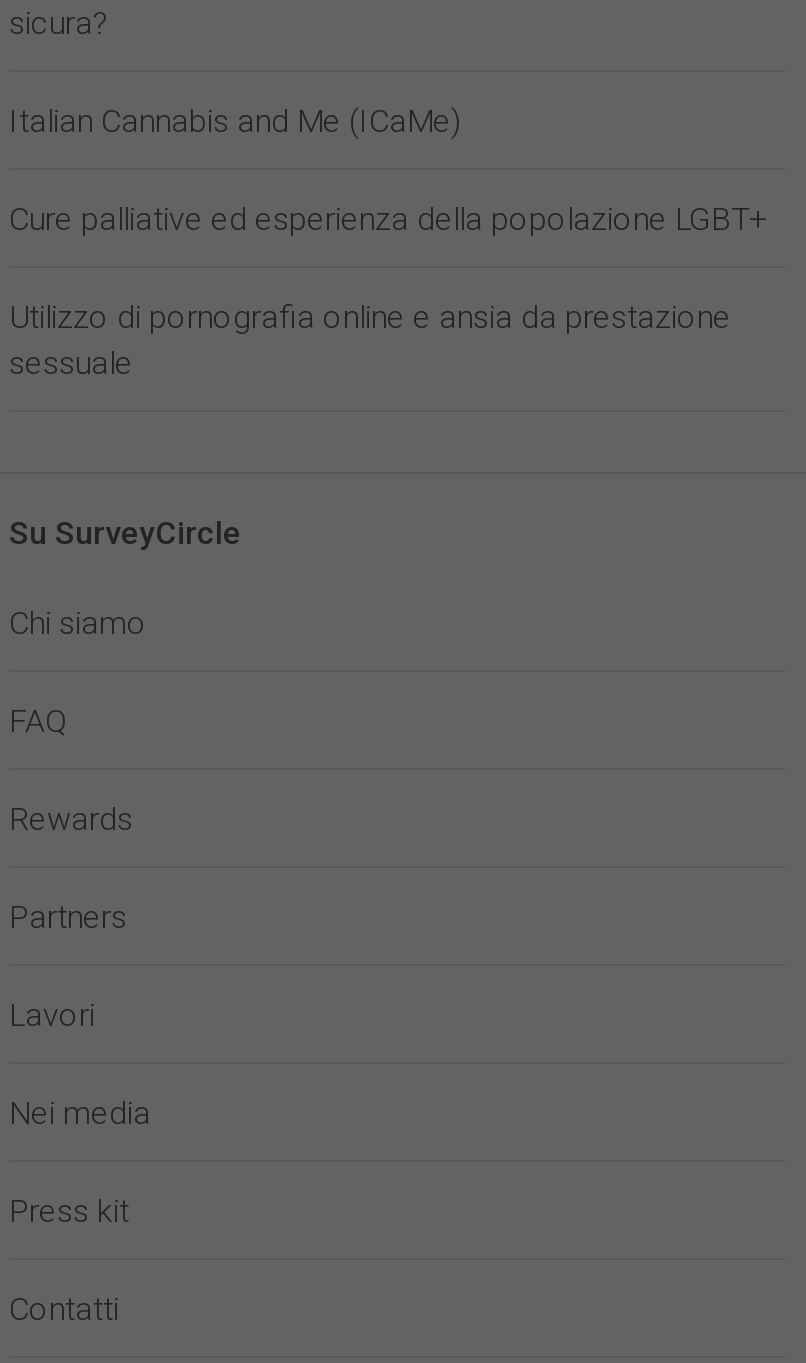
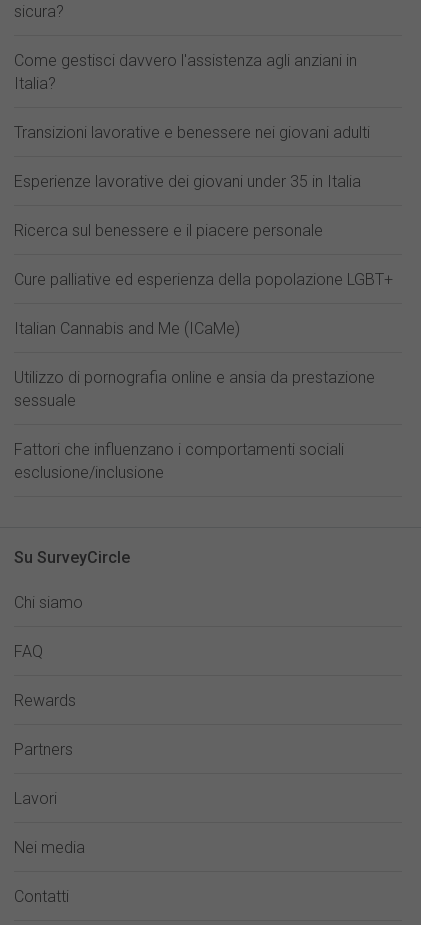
+ Come gestisci davvero l'assistenza agli anziani in
+ Italia?
+ Transizioni lavorative e benessere nei giovani adulti
+ Esperienze lavorative dei giovani under 35 in Italia
+ Ricerca sul benessere e il piacere personale

moved down: Italian Cannabis and Me (ICaMe)

+ Fattori che influenzano i comportamenti sociali
+ esclusione/inclusione

moved down: Su SurveyCircle | Chi siamo | FAQ | Rewards | Partners | Lavori | Nei media

- Press kit
